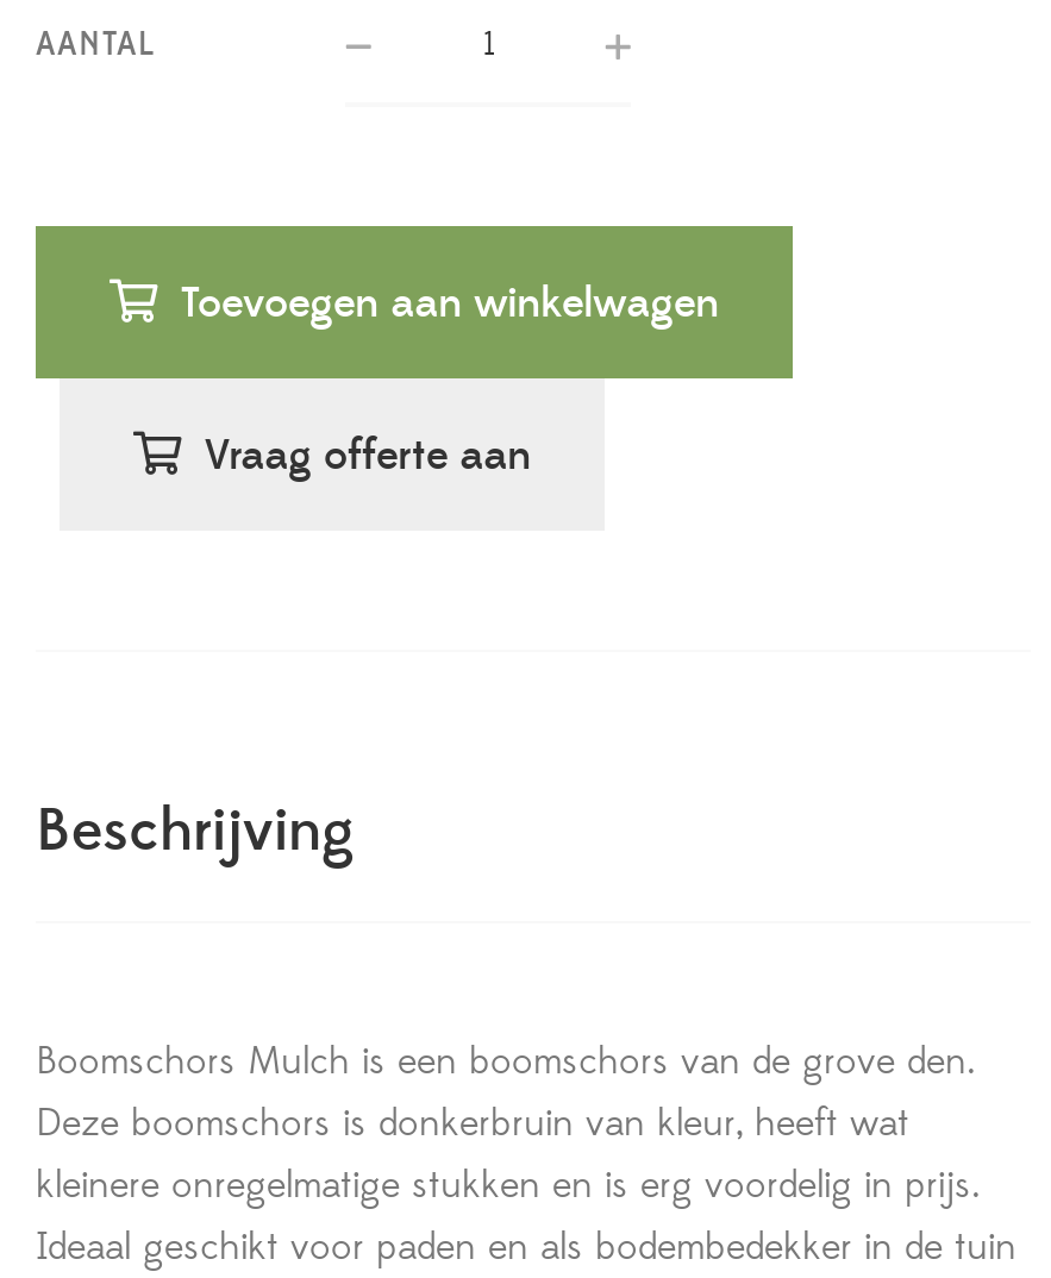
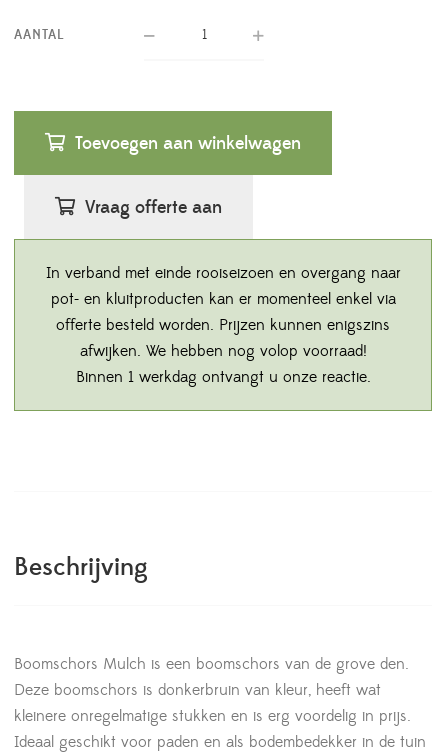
+ [image]
+ In verband met einde rooiseizoen en overgang naar
+ pot- en kluitproducten kan er momenteel enkel via
+ offerte besteld worden. Prijzen kunnen enigszins
+ afwijken. We hebben nog volop voorraad!
+ Binnen 1 werkdag ontvangt u onze reactie.
